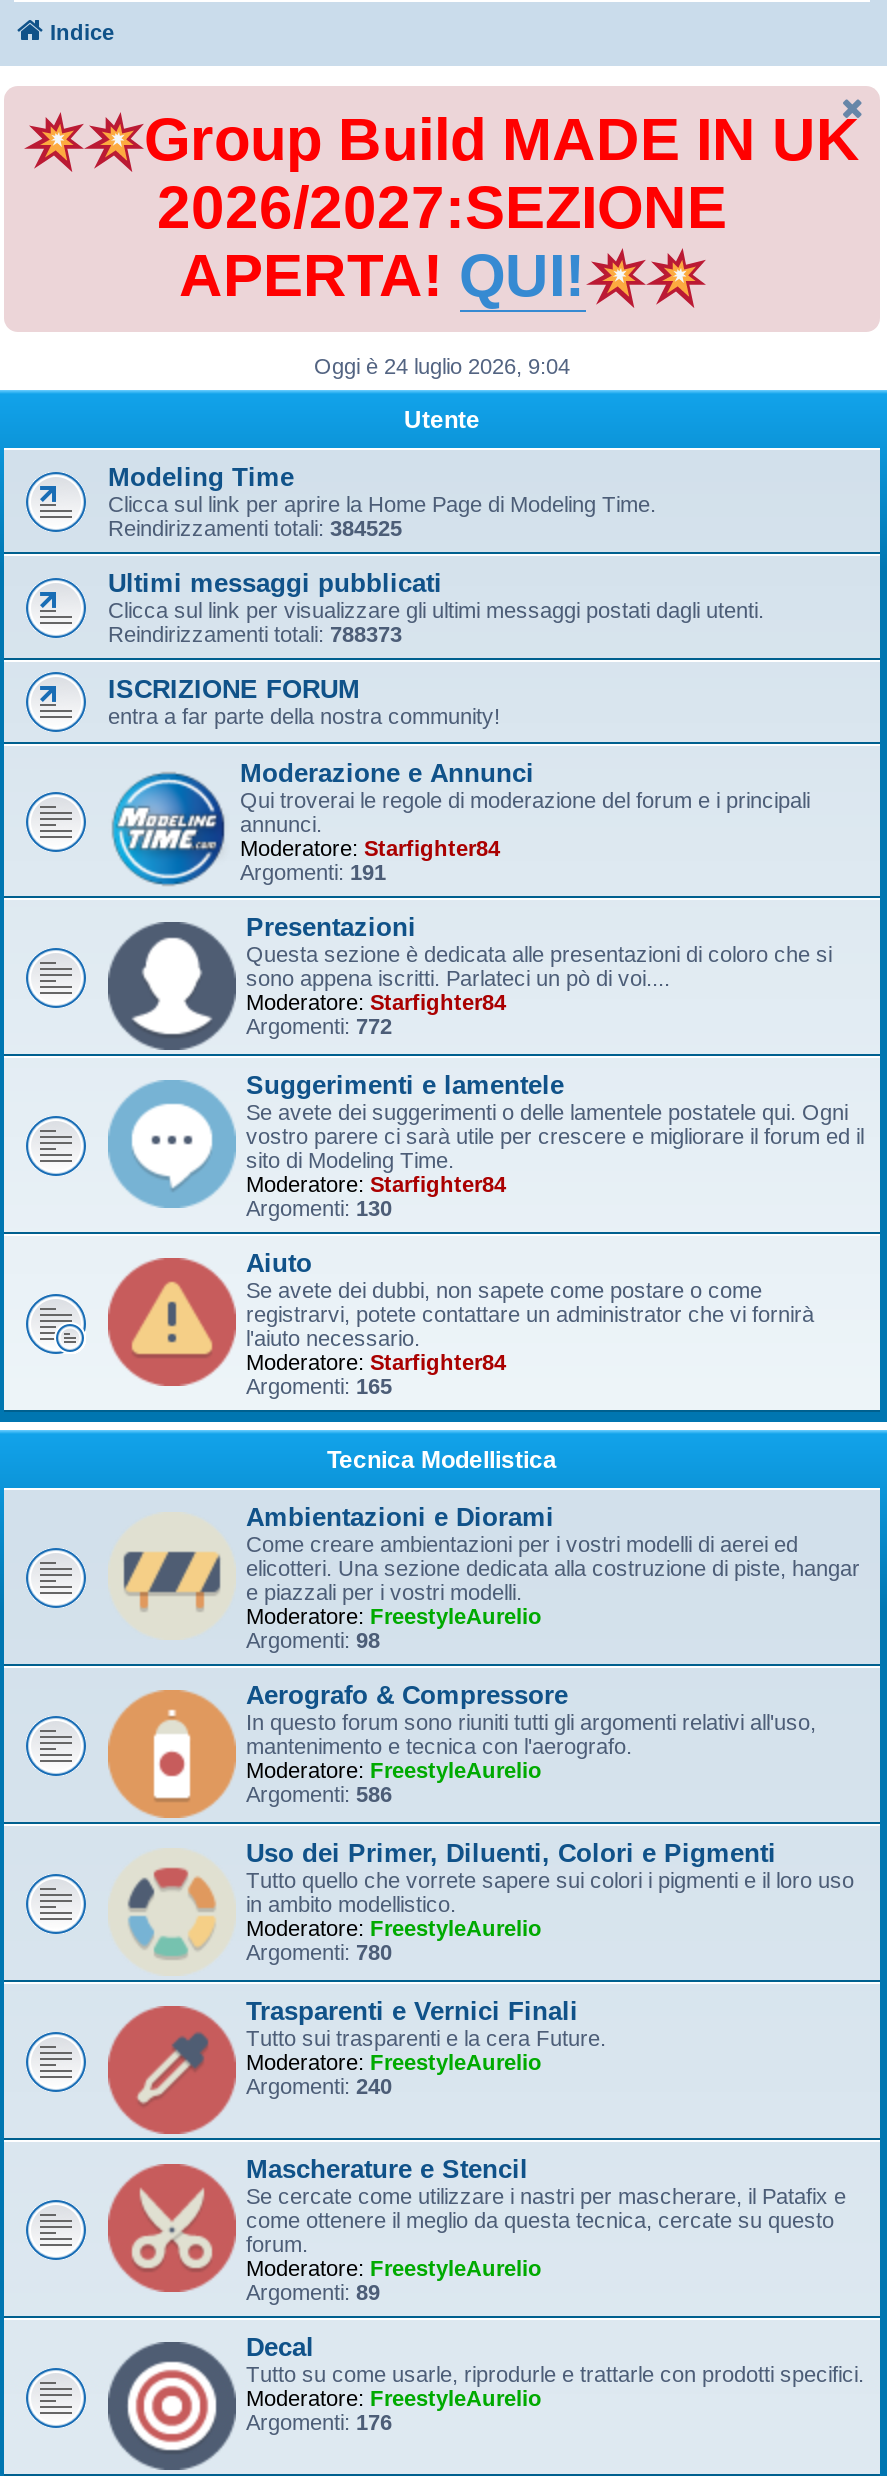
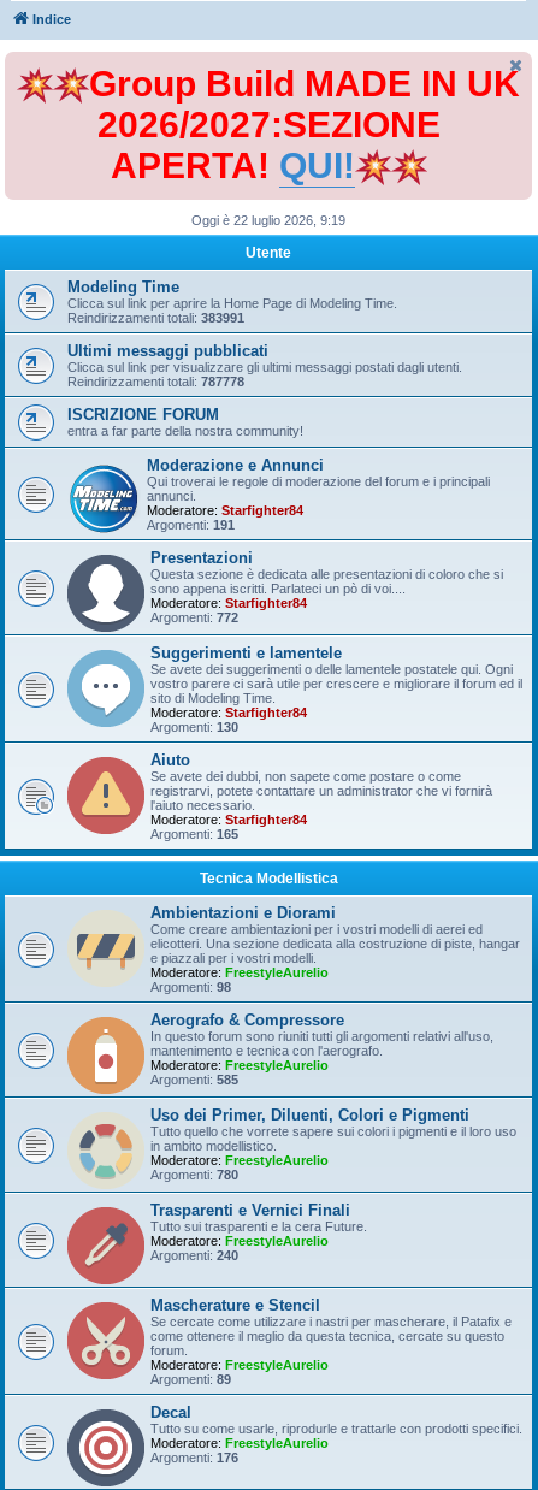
- Oggi è 24 luglio 2026, 9:04
+ Oggi è 22 luglio 2026, 9:19

- Reindirizzamenti totali: 384525
+ Reindirizzamenti totali: 383991

- Reindirizzamenti totali: 788373
+ Reindirizzamenti totali: 787778

- Argomenti: 586
+ Argomenti: 585
